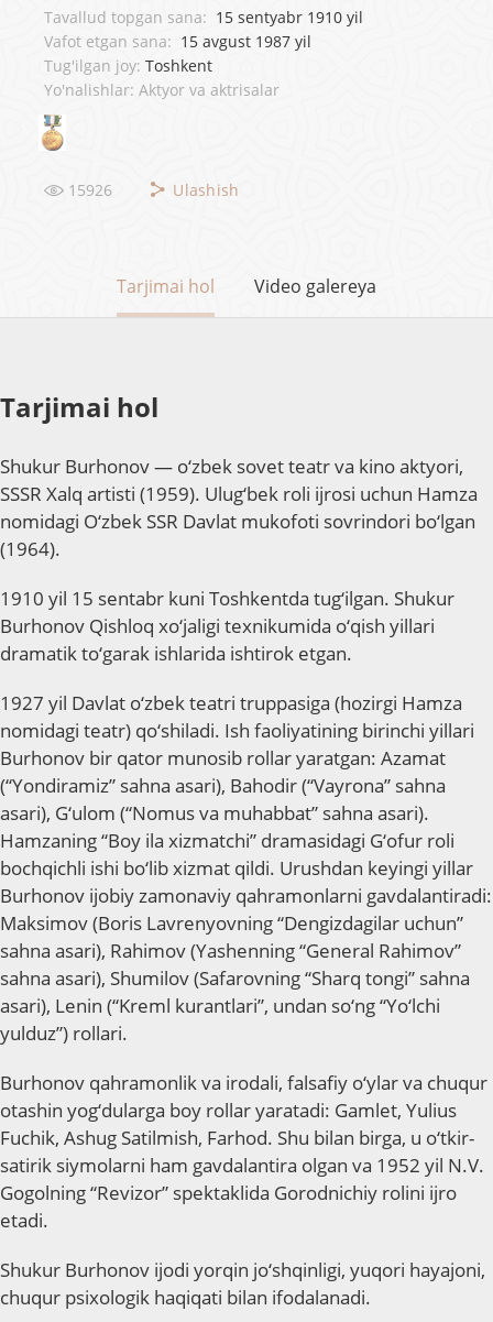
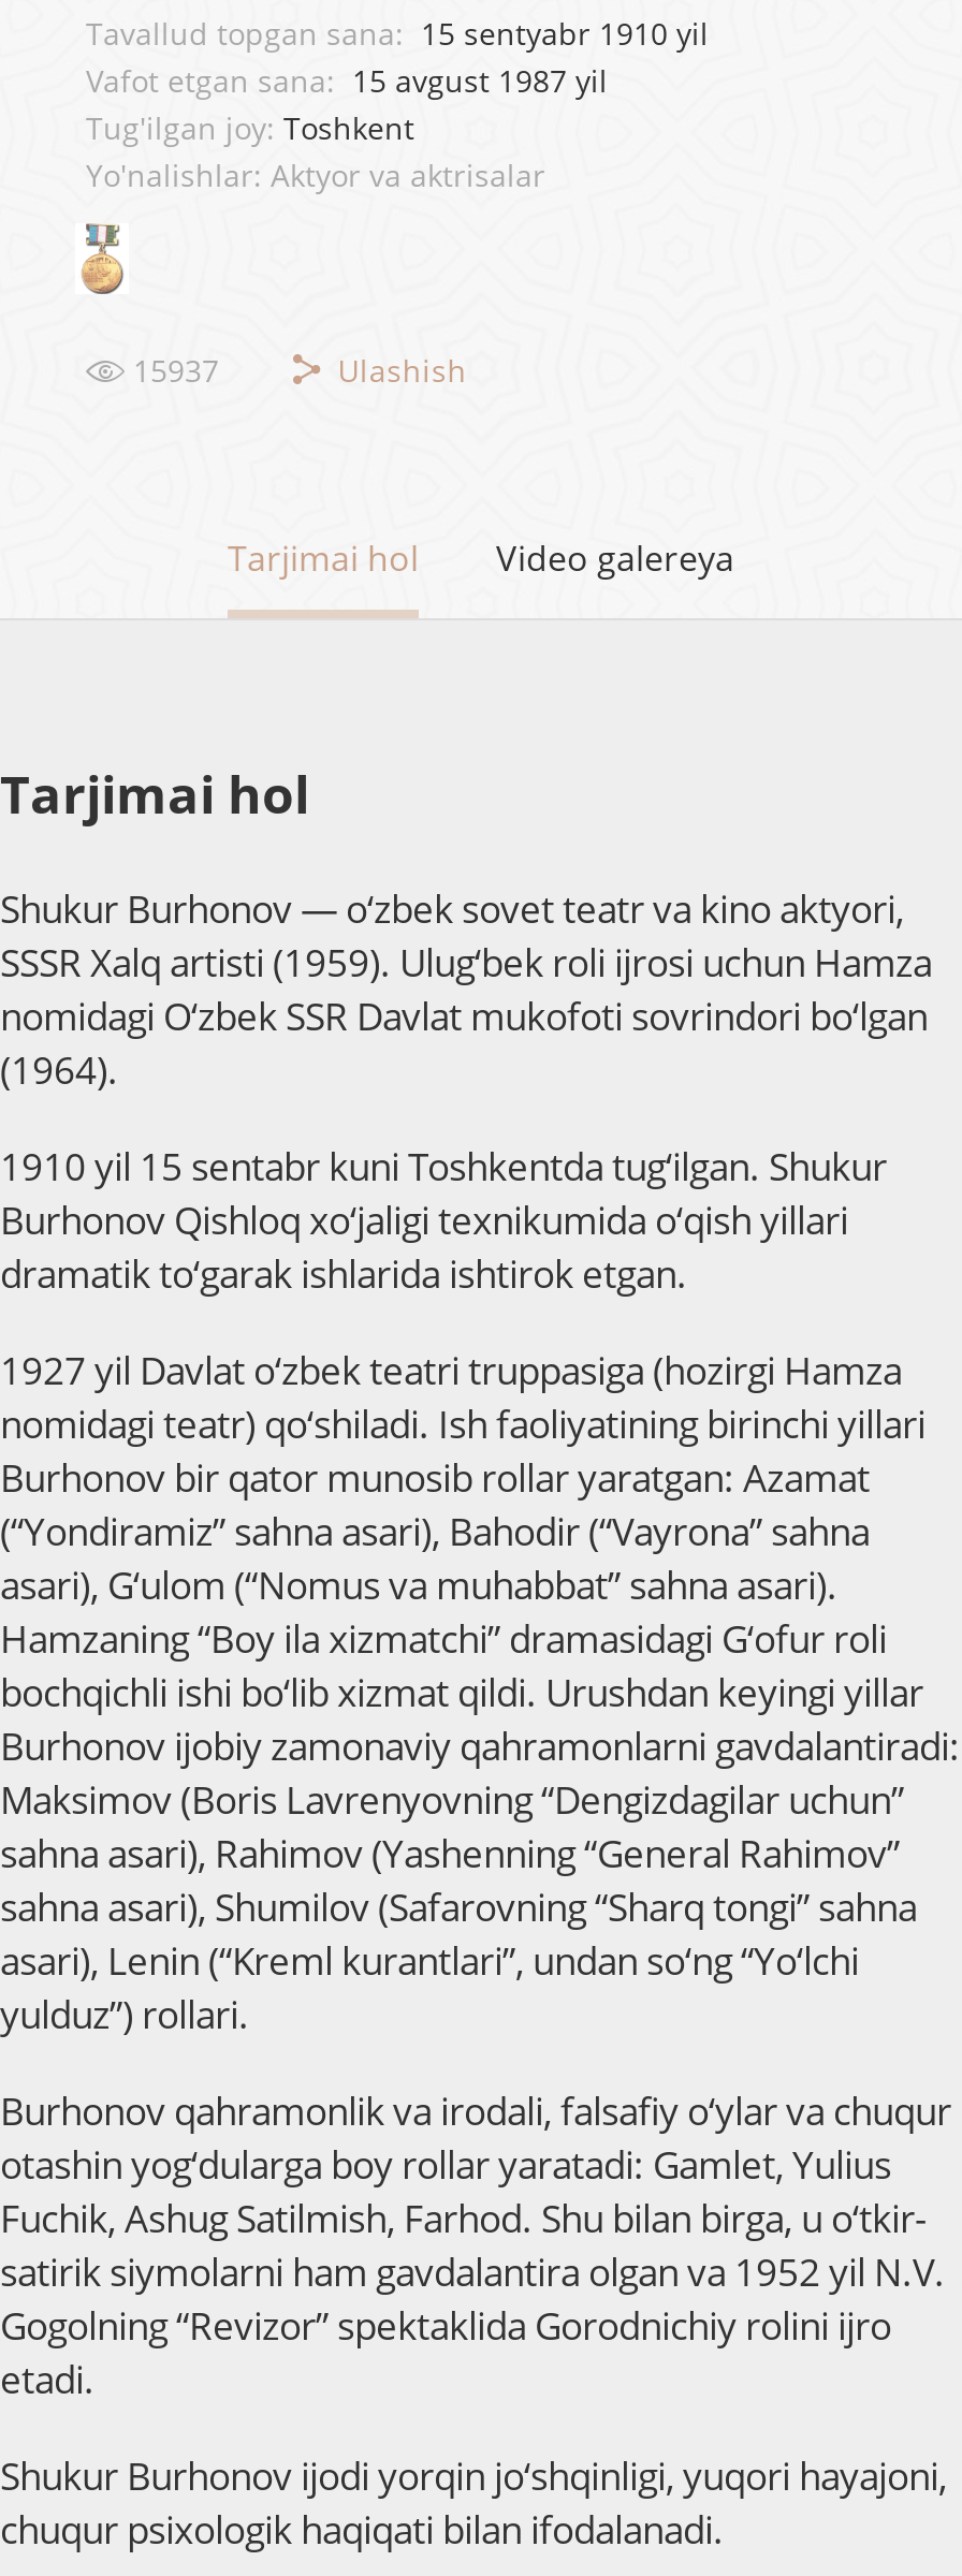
- 15926
+ 15937
